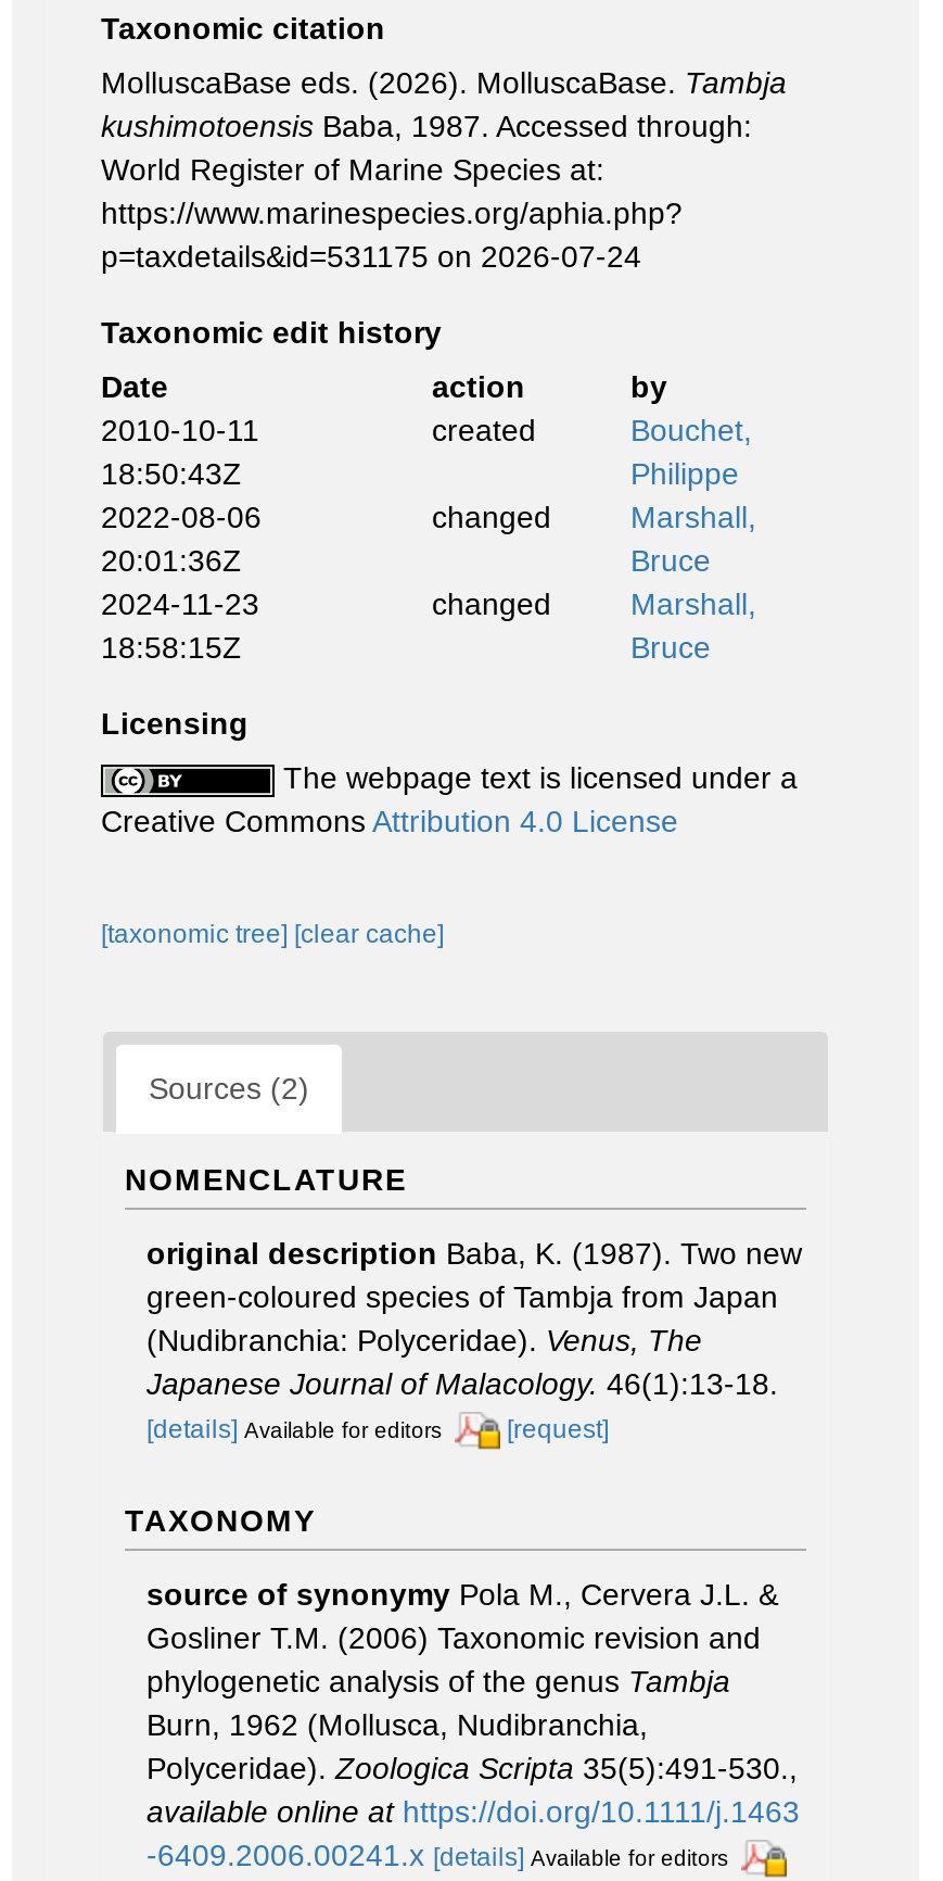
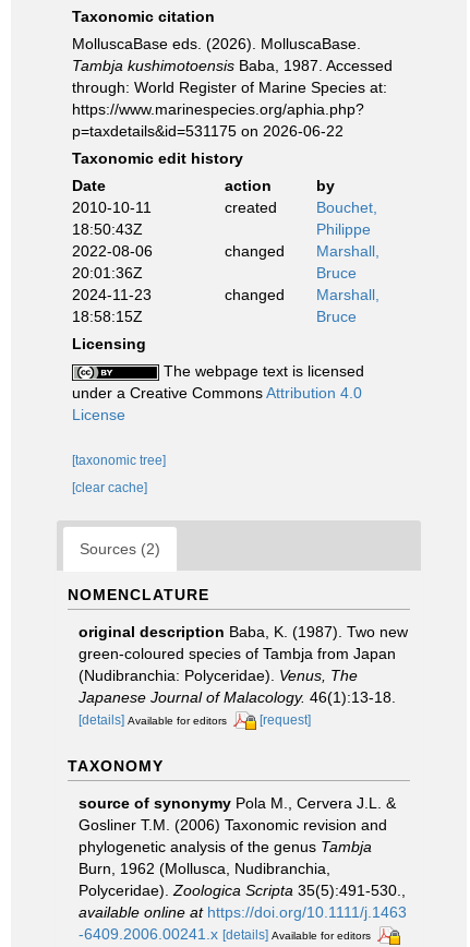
- p=taxdetails&id=531175 on 2026-07-24
+ p=taxdetails&id=531175 on 2026-06-22

moved up: Licensing
